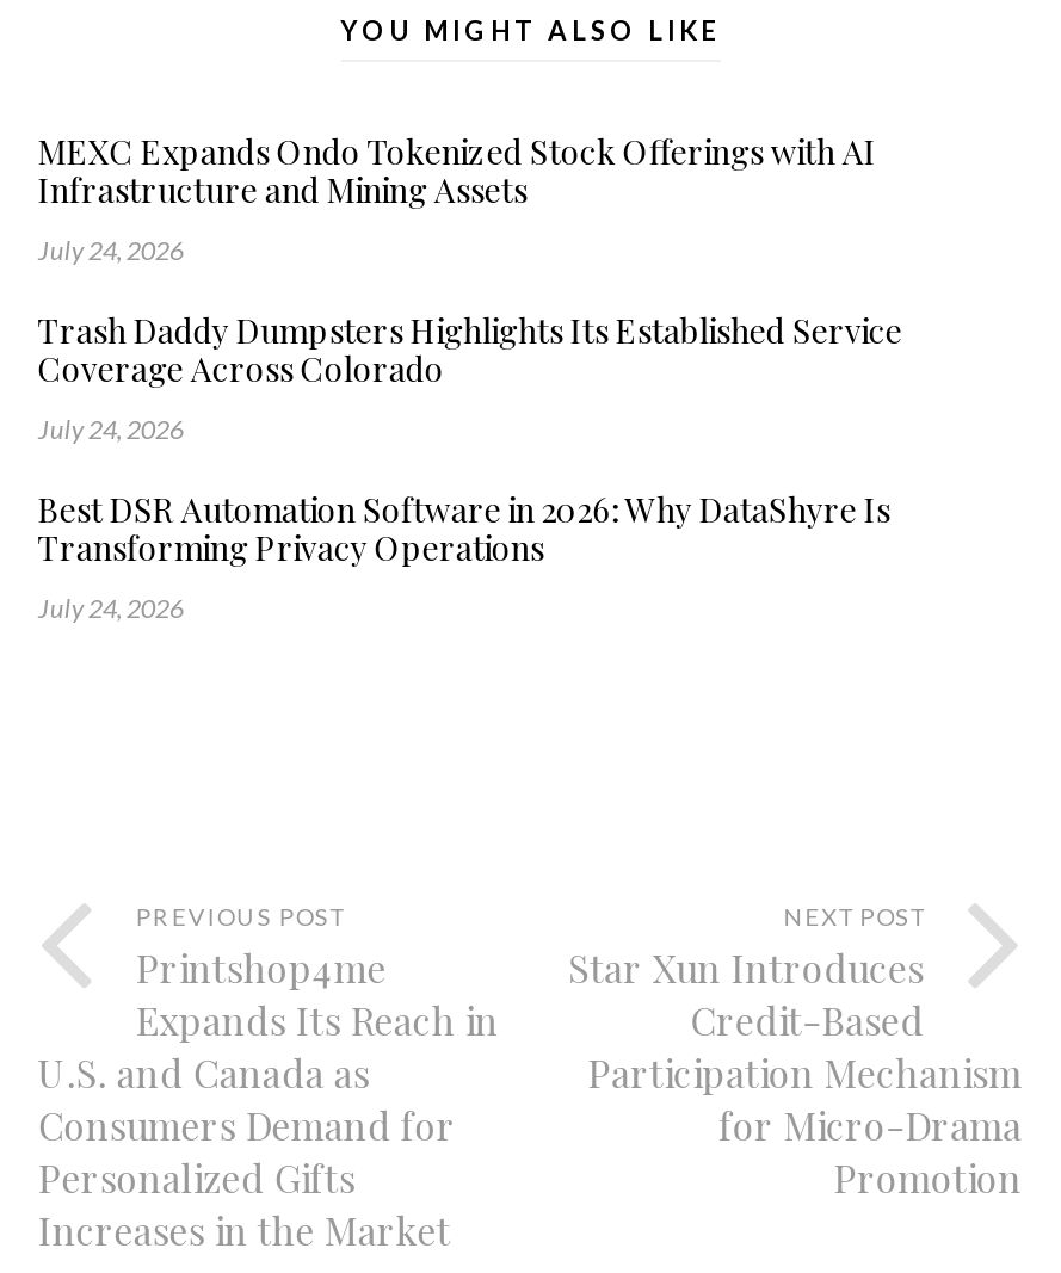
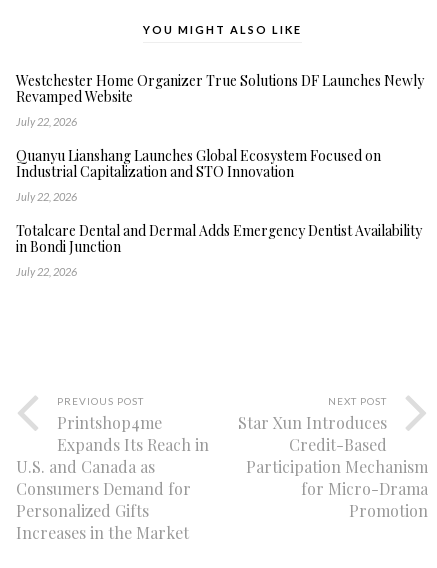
- MEXC Expands Ondo Tokenized Stock Offerings with AI
- Infrastructure and Mining Assets
+ Westchester Home Organizer True Solutions DF Launches Newly
+ Revamped Website

- July 24, 2026
+ July 22, 2026

- Trash Daddy Dumpsters Highlights Its Established Service
- Coverage Across Colorado
+ Quanyu Lianshang Launches Global Ecosystem Focused on
+ Industrial Capitalization and STO Innovation

- July 24, 2026
+ July 22, 2026

- Best DSR Automation Software in 2026: Why DataShyre Is
- Transforming Privacy Operations
+ Totalcare Dental and Dermal Adds Emergency Dentist Availability
+ in Bondi Junction

- July 24, 2026
+ July 22, 2026
